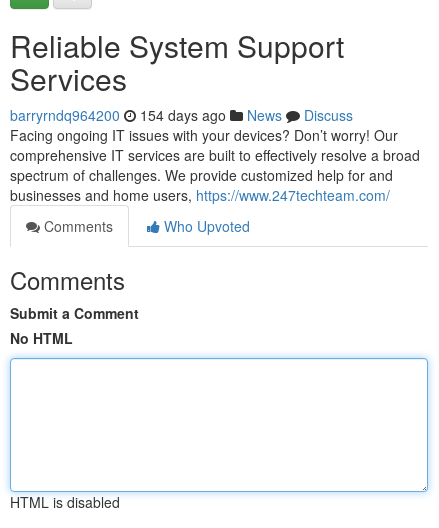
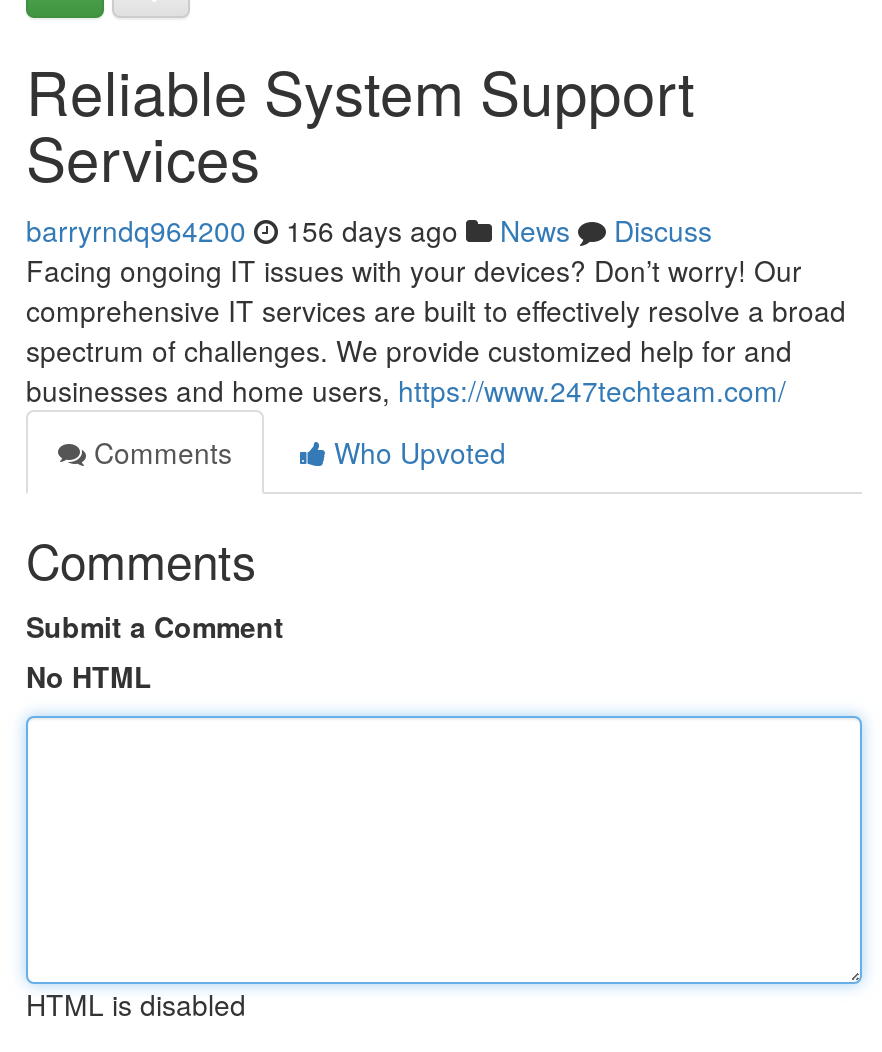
- barryrndq964200 154 days ago News Discuss
+ barryrndq964200 156 days ago News Discuss
